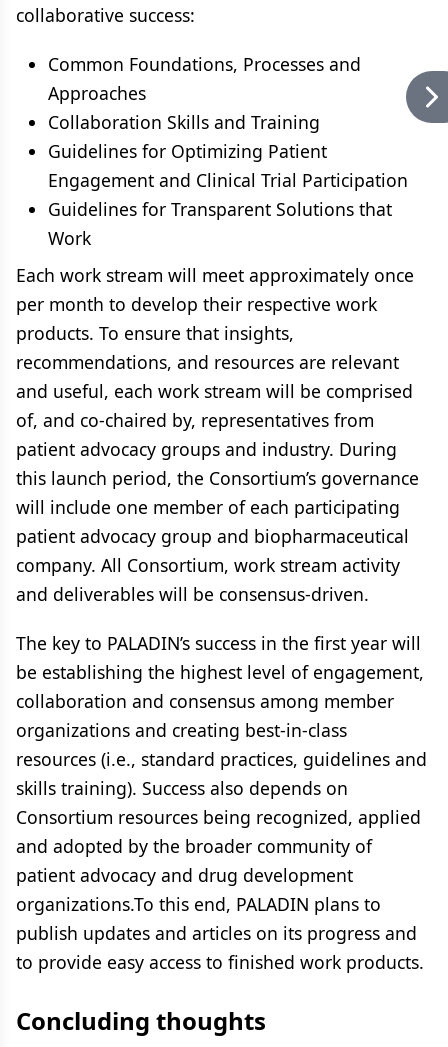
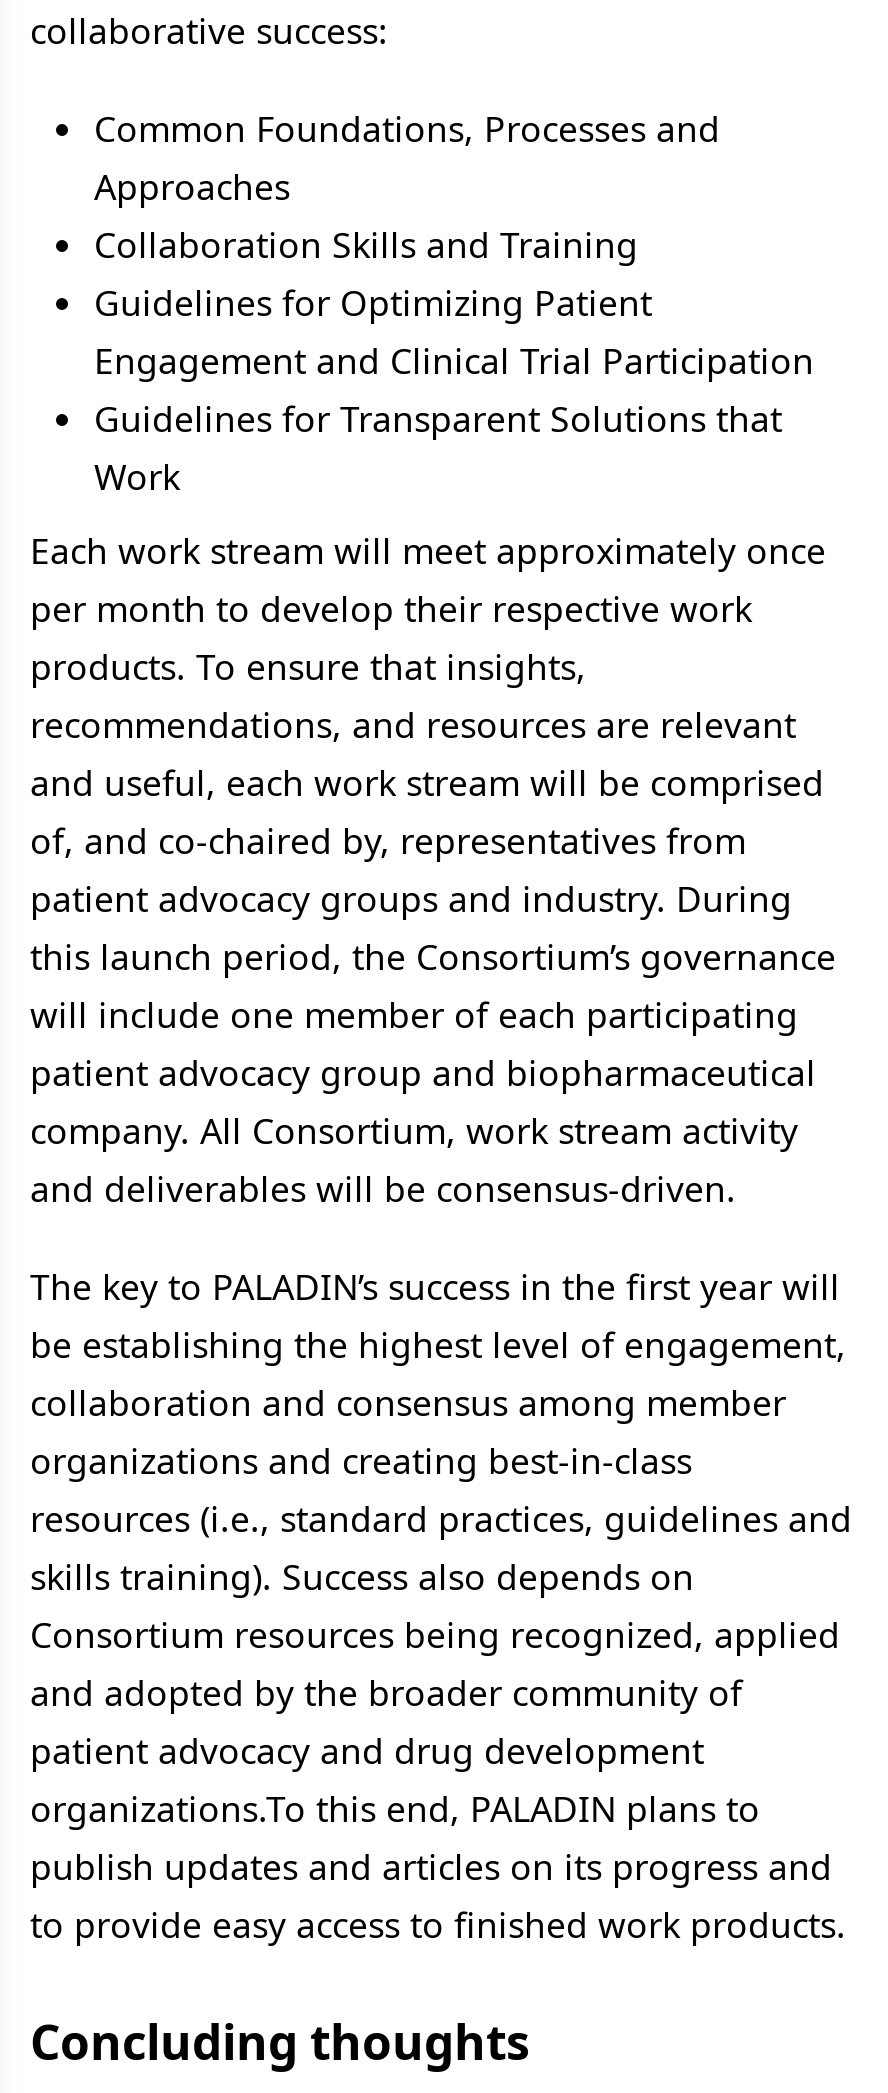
- [image]
